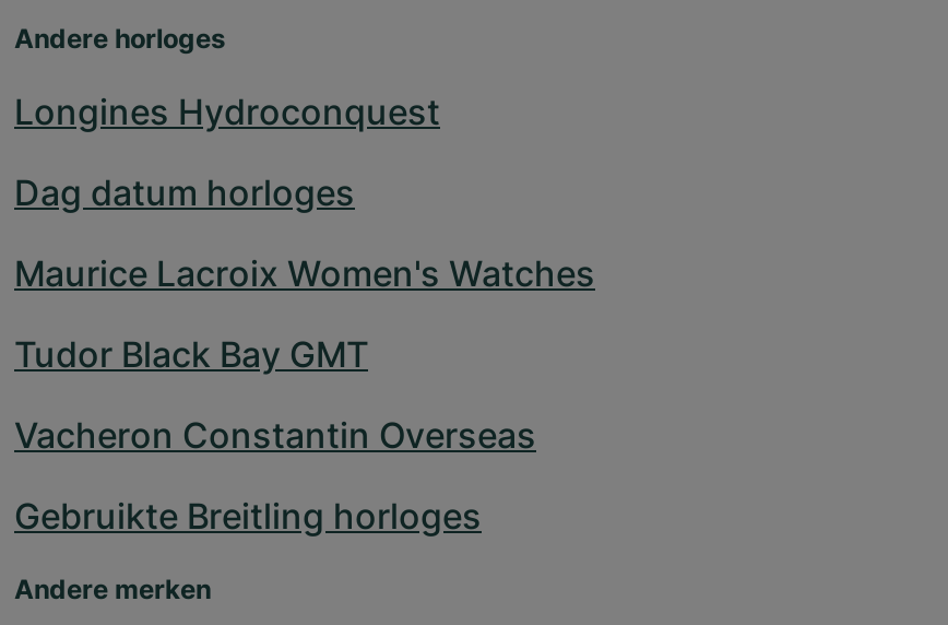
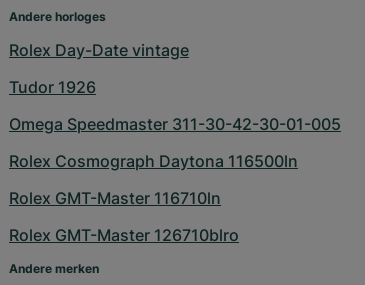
- Longines Hydroconquest
+ Rolex Day-Date vintage

- Dag datum horloges
+ Tudor 1926

- Maurice Lacroix Women's Watches
+ Omega Speedmaster 311-30-42-30-01-005

- Tudor Black Bay GMT
+ Rolex Cosmograph Daytona 116500ln

- Vacheron Constantin Overseas
+ Rolex GMT-Master 116710ln

- Gebruikte Breitling horloges
+ Rolex GMT-Master 126710blro
